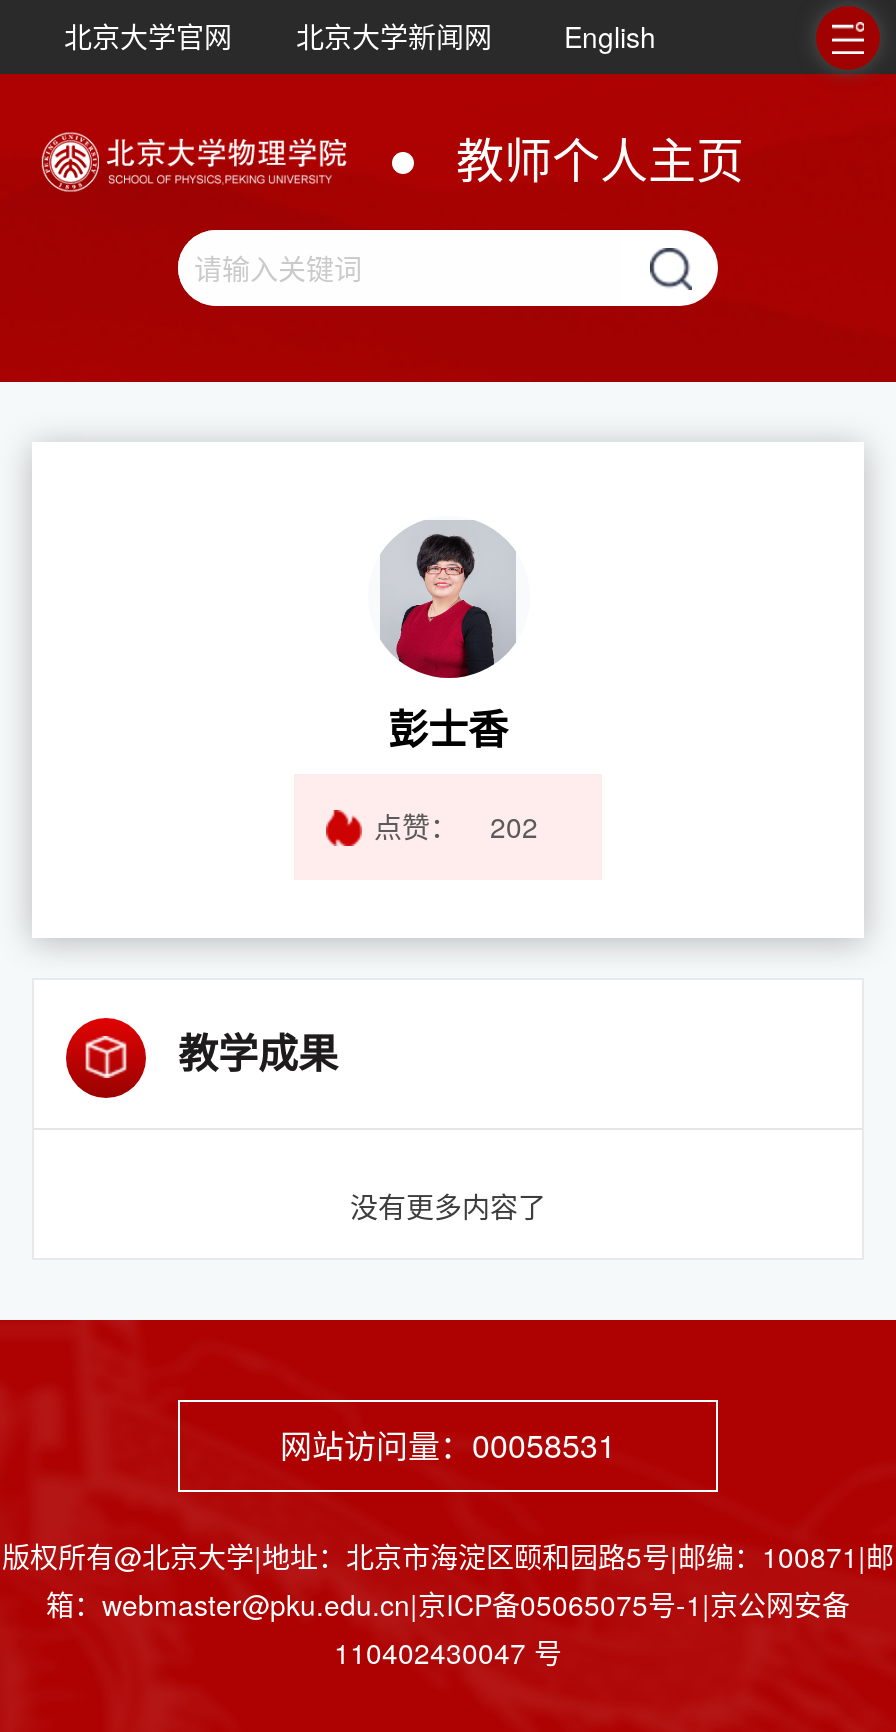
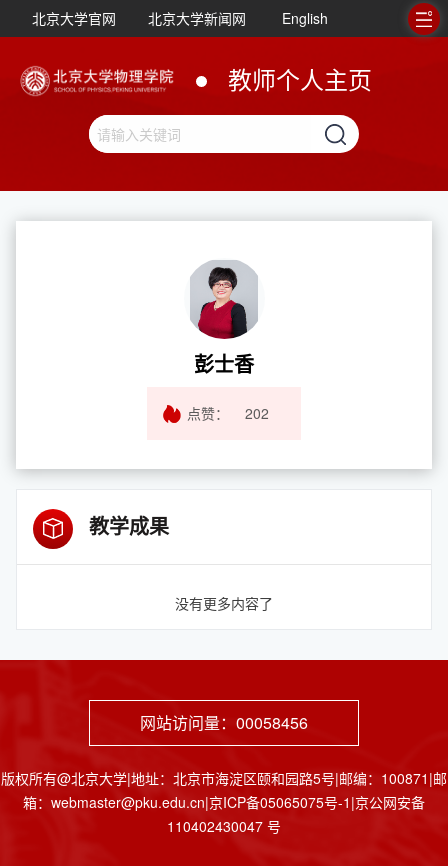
- 网站访问量：00058531
+ 网站访问量：00058456
